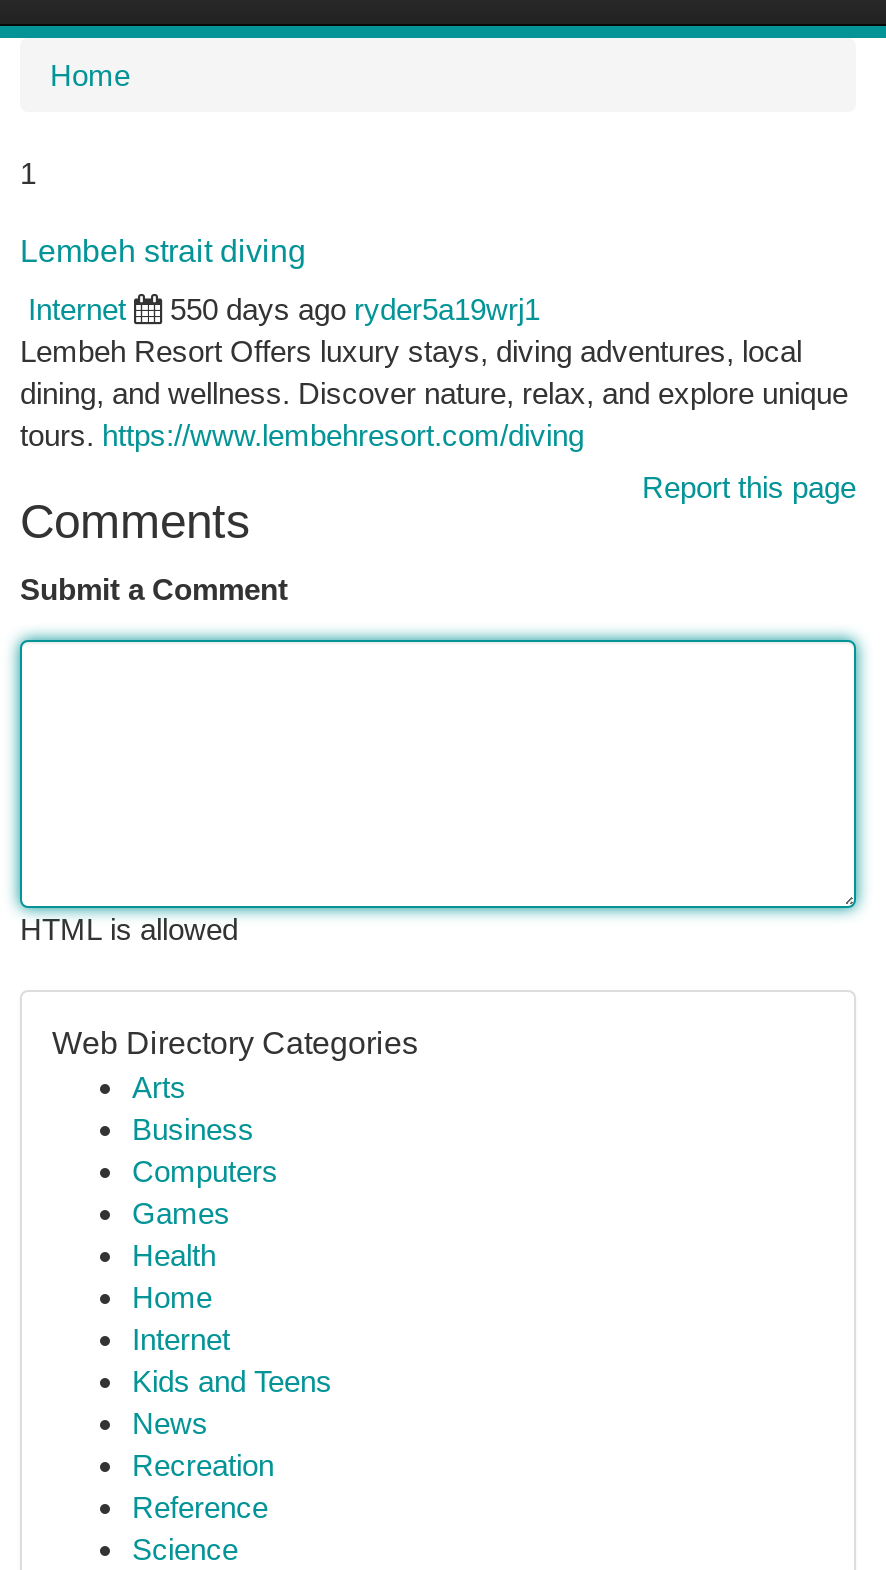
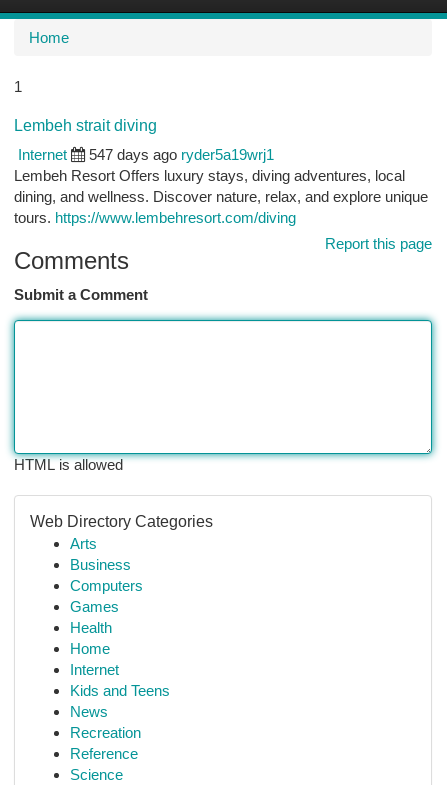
- 550 days ago ryder5a19wrj1
+ 547 days ago ryder5a19wrj1
